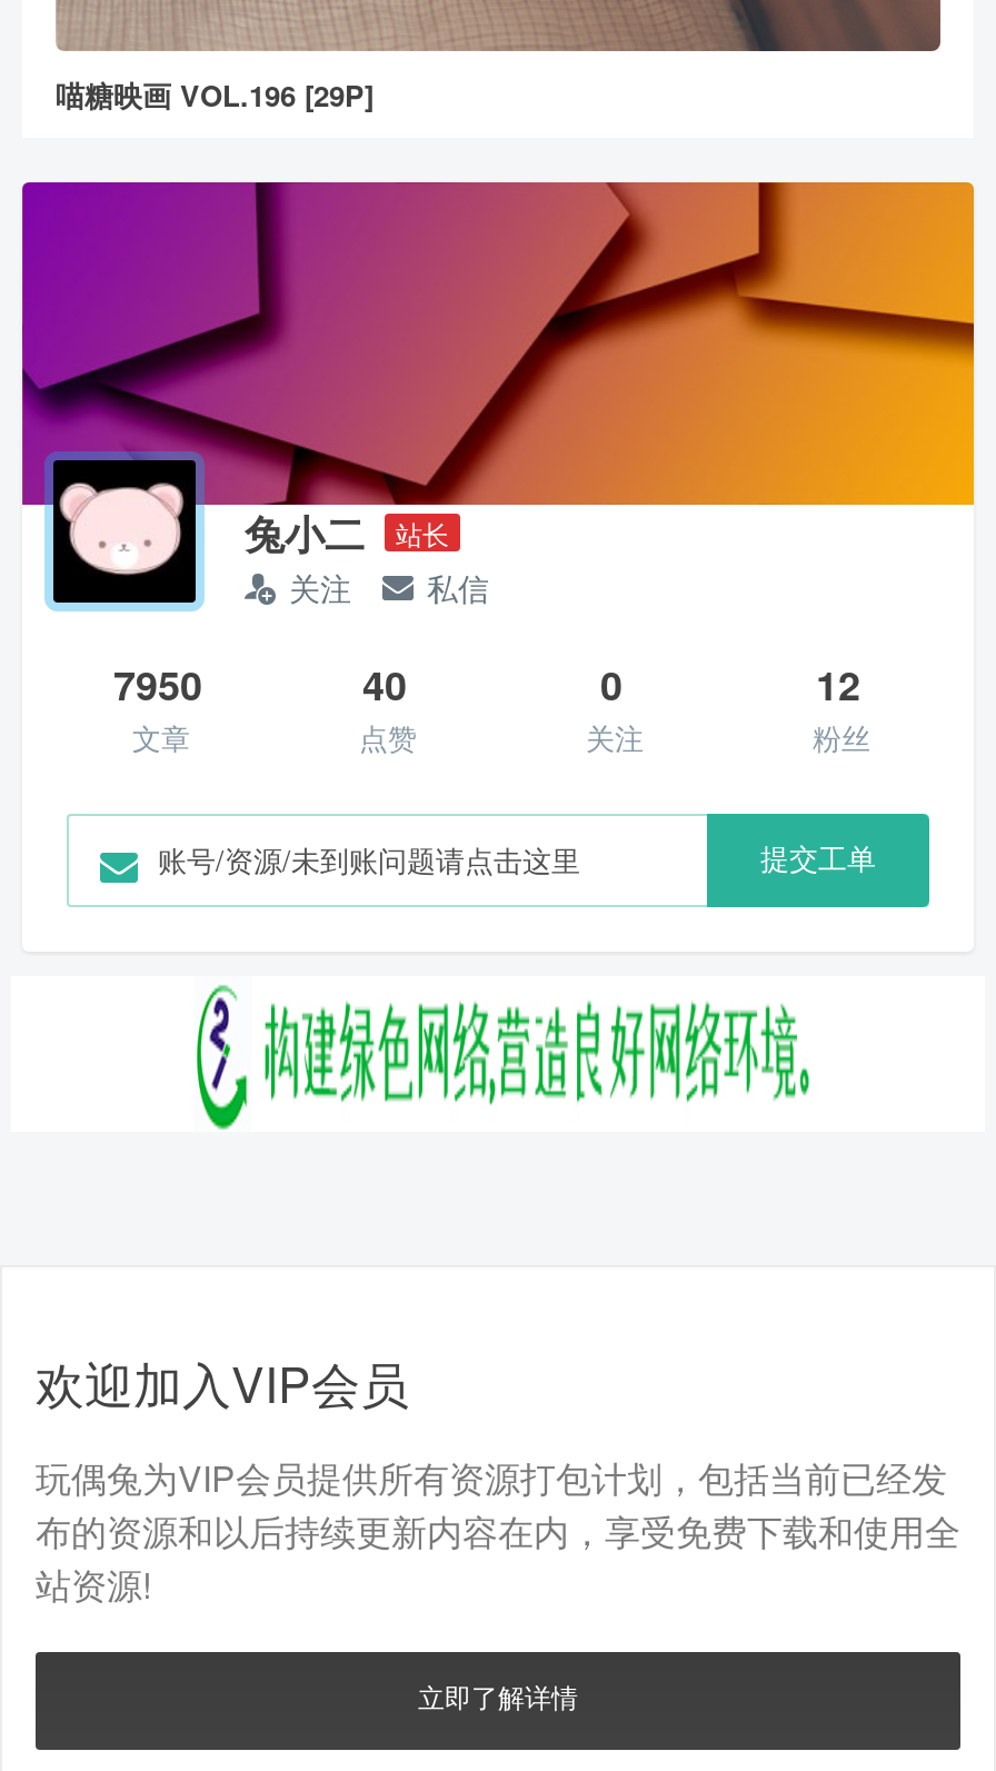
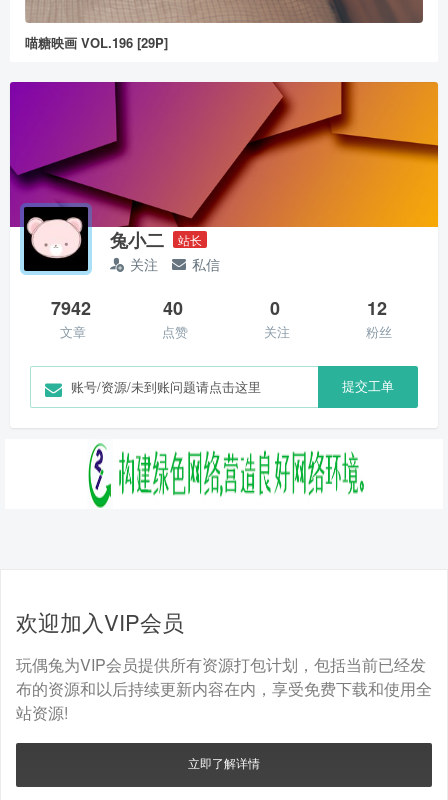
- 7950
+ 7942
